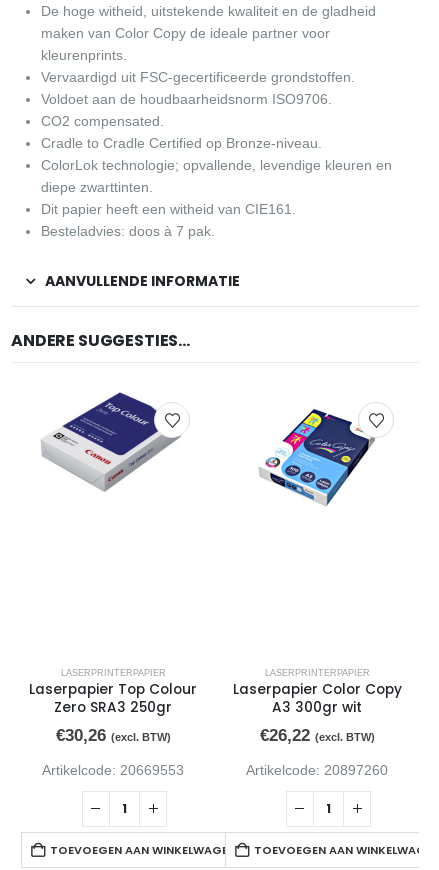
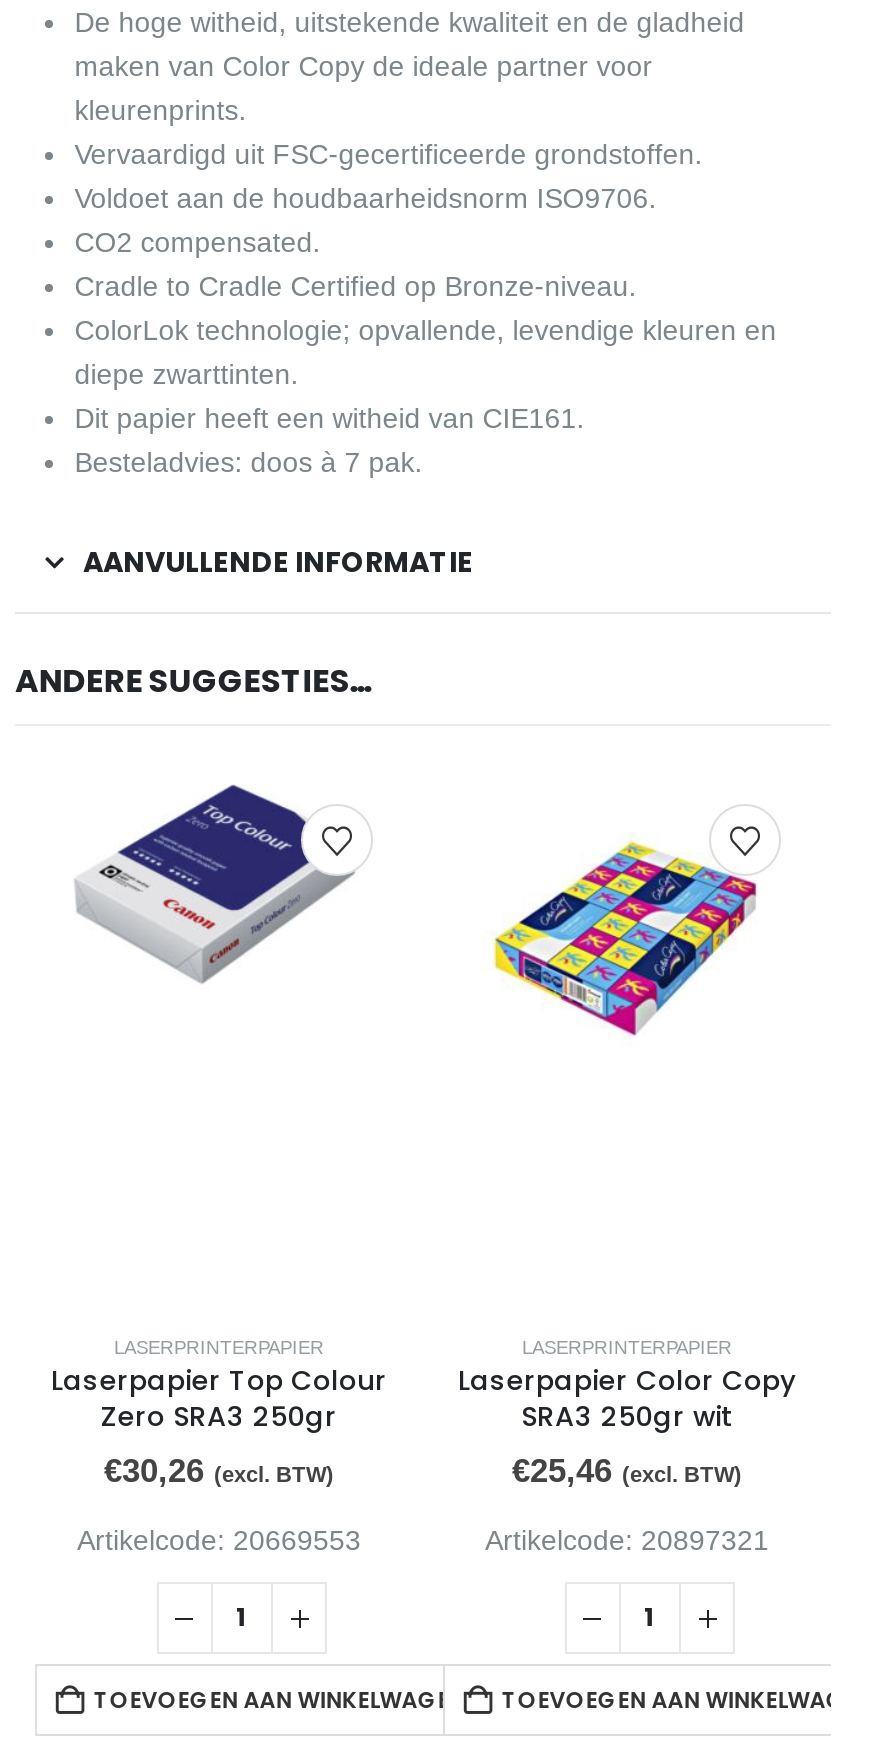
- [image]
+ [image]

- A3 300gr wit
+ SRA3 250gr wit

- €26,22 (excl. BTW)
+ €25,46 (excl. BTW)

- Artikelcode: 20897260
+ Artikelcode: 20897321
